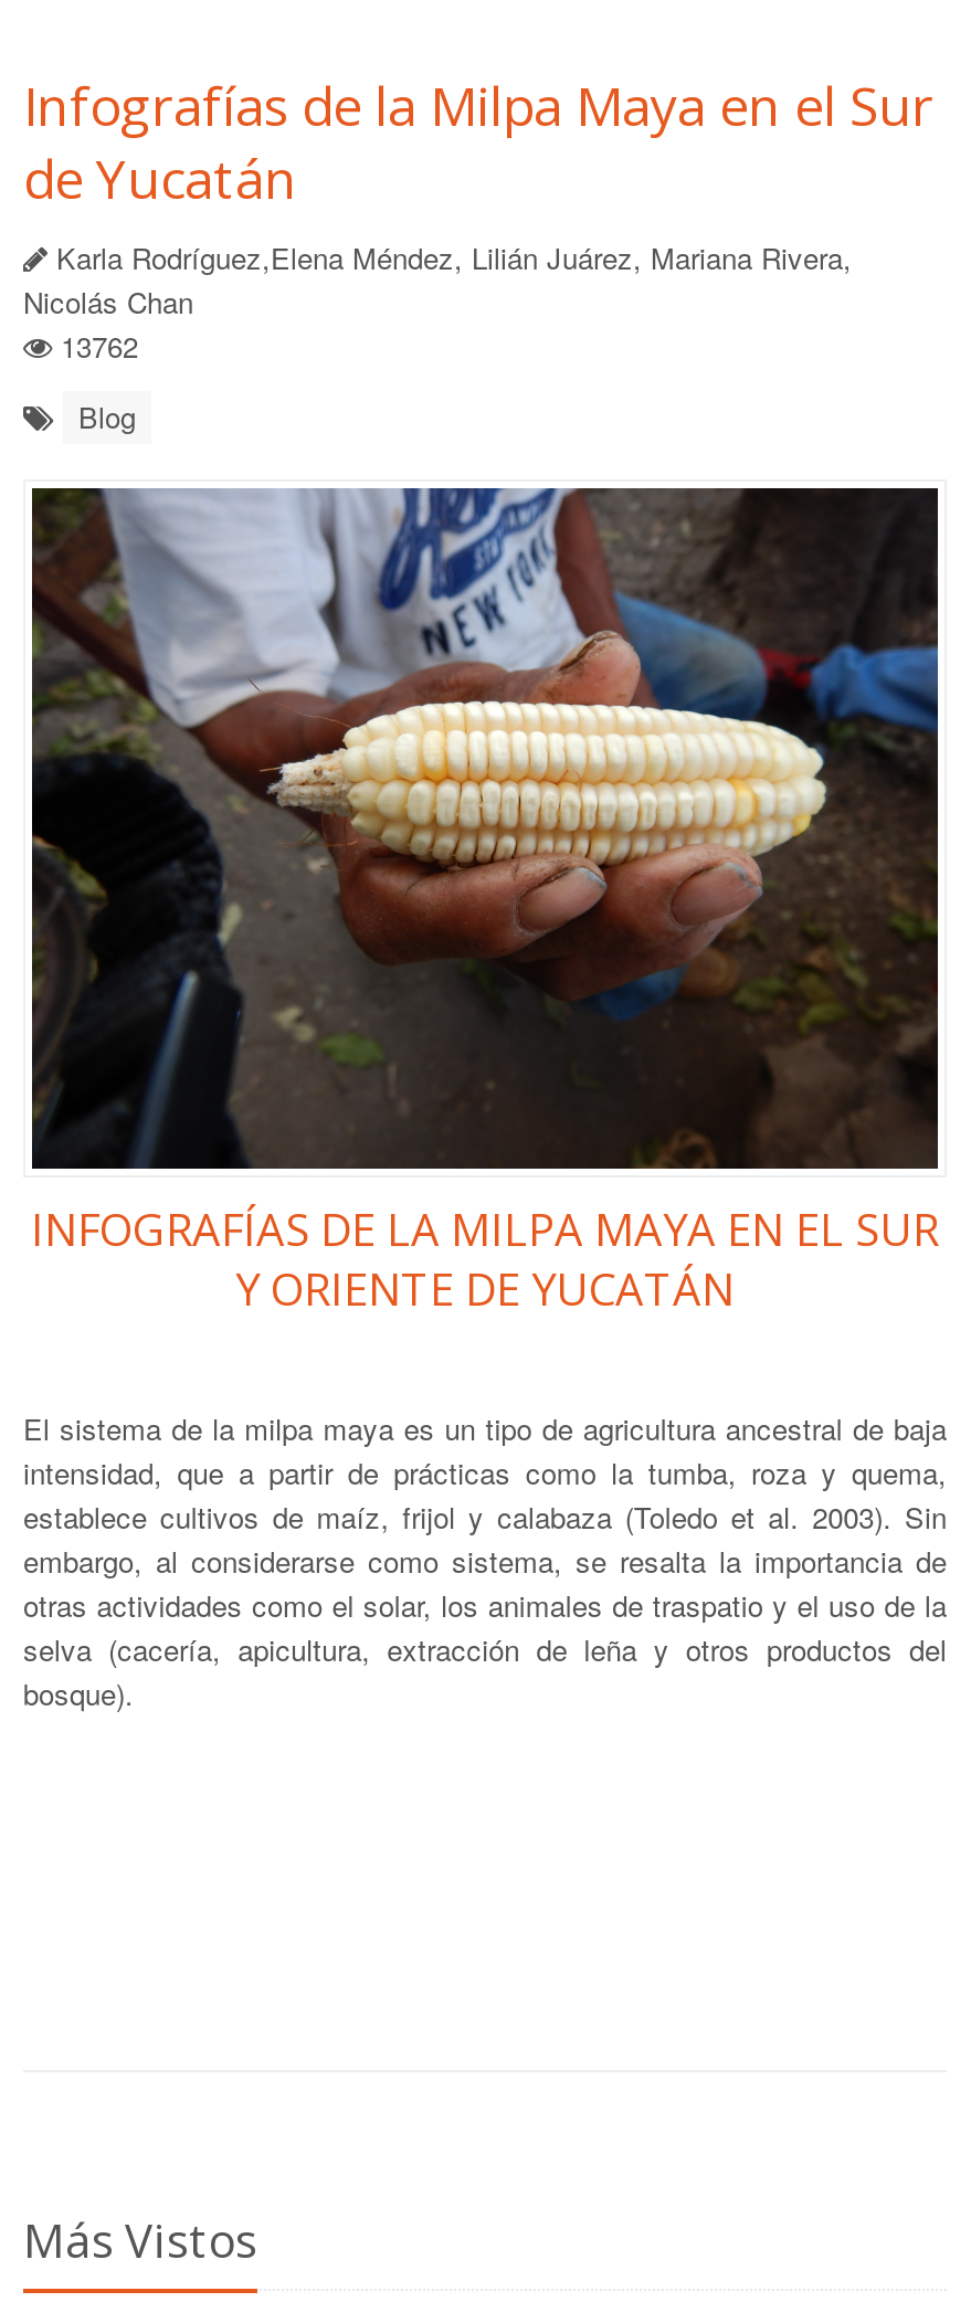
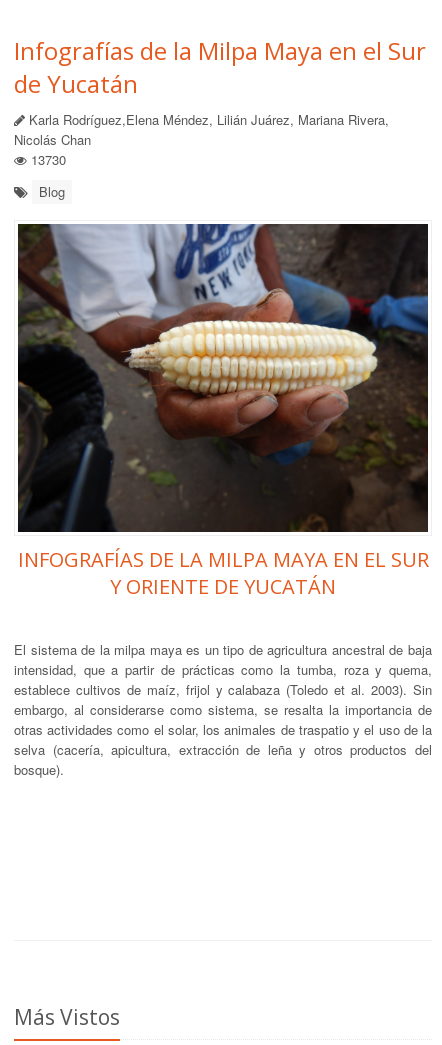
- 13762
+ 13730
